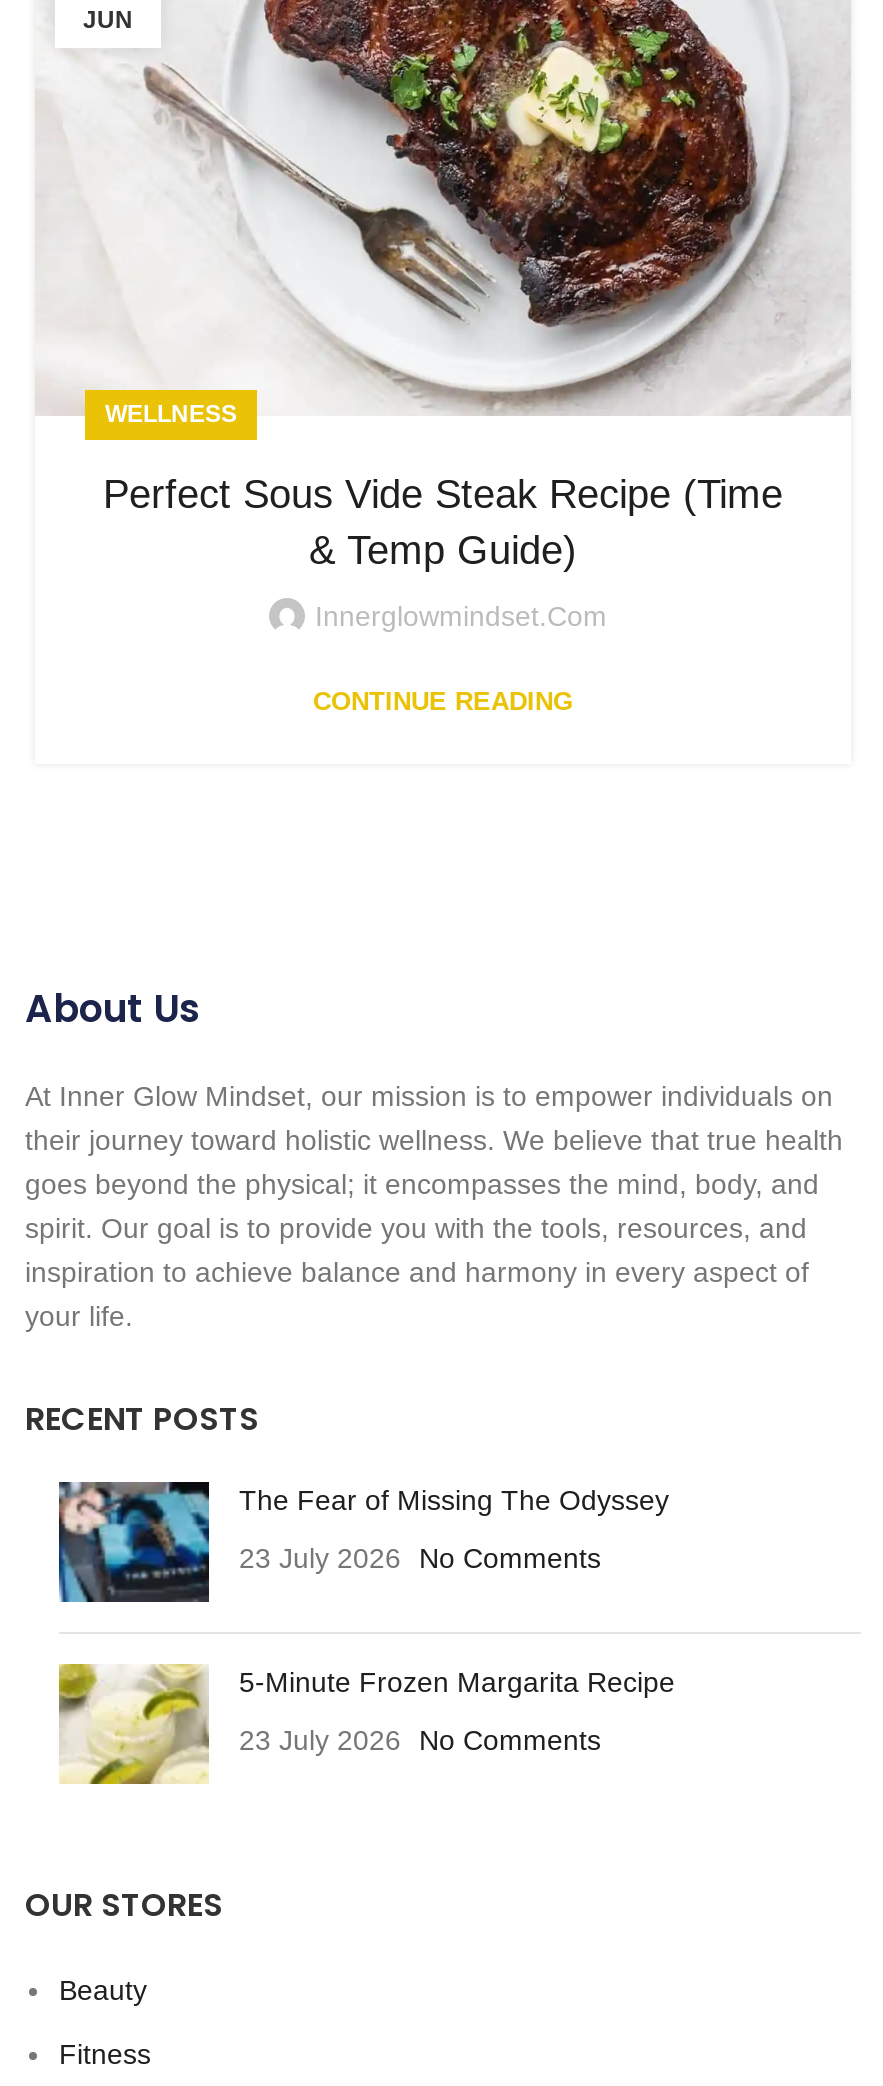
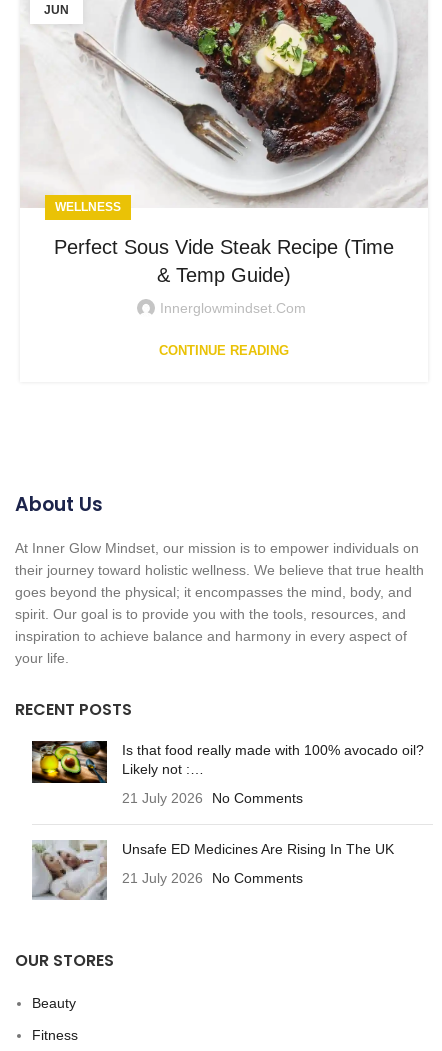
- [image]
- The Fear of Missing The Odyssey
+ [image]
+ Is that food really made with 100% avocado oil?
+ Likely not :…

- 23 July 2026 No Comments
+ 21 July 2026 No Comments

- [image]
- 5-Minute Frozen Margarita Recipe
+ [image]
+ Unsafe ED Medicines Are Rising In The UK

- 23 July 2026 No Comments
+ 21 July 2026 No Comments
